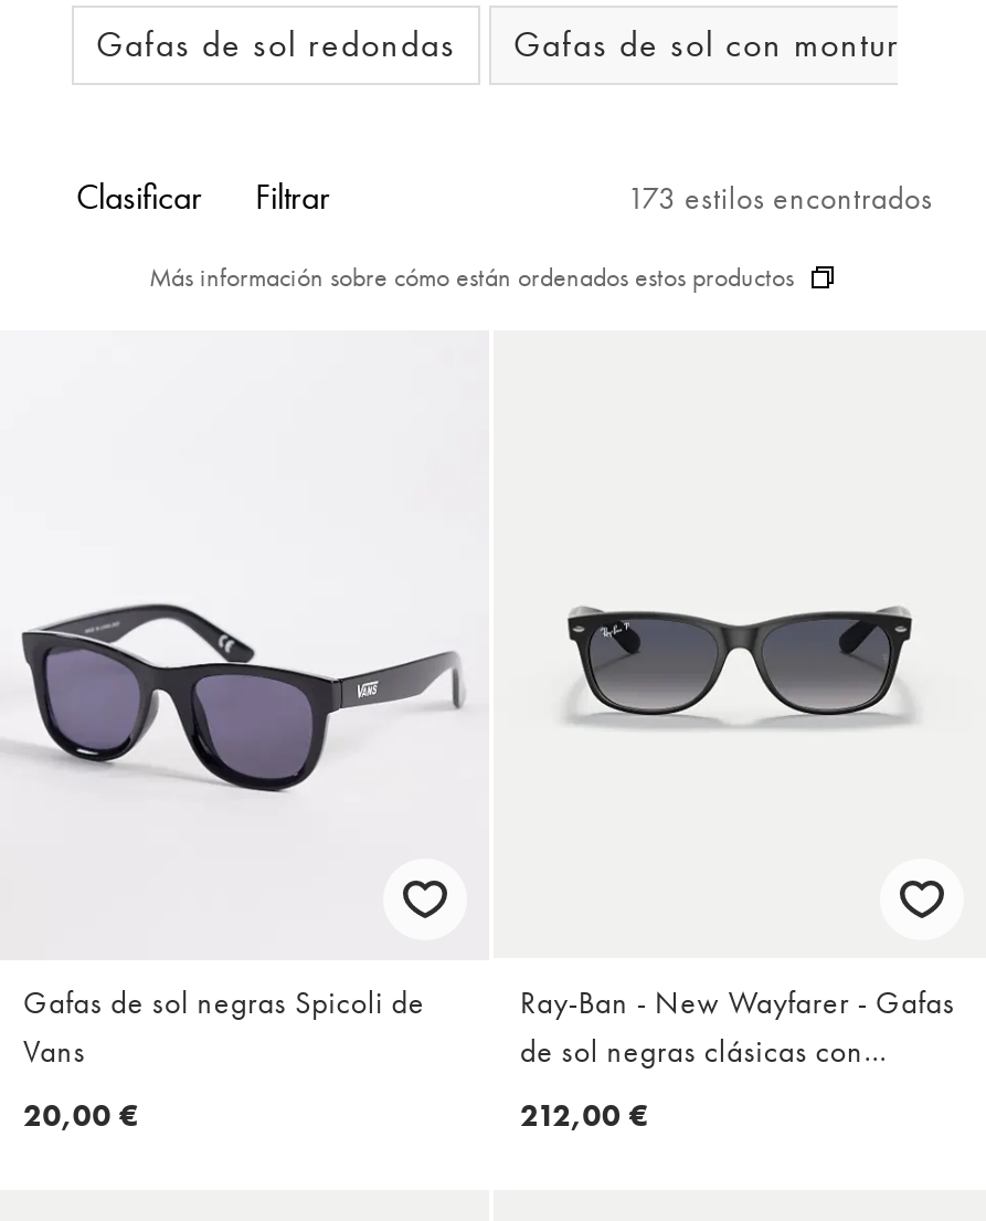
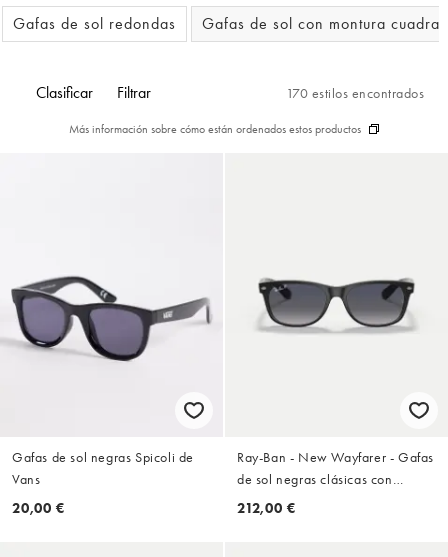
- 173 estilos encontrados
+ 170 estilos encontrados
